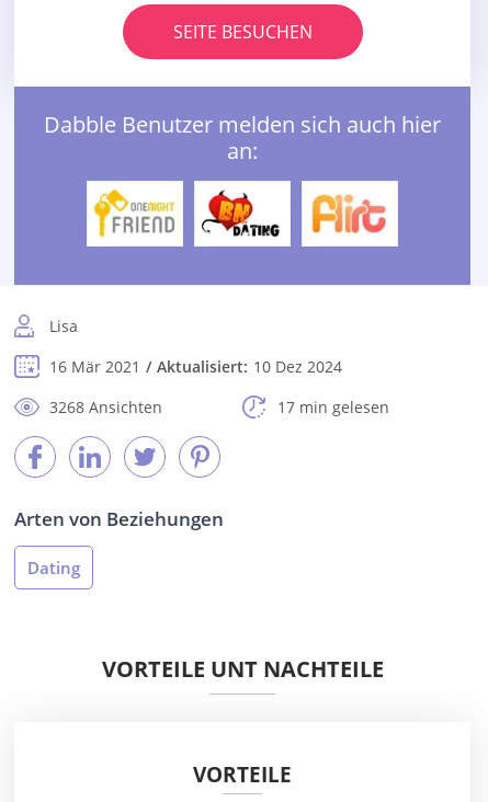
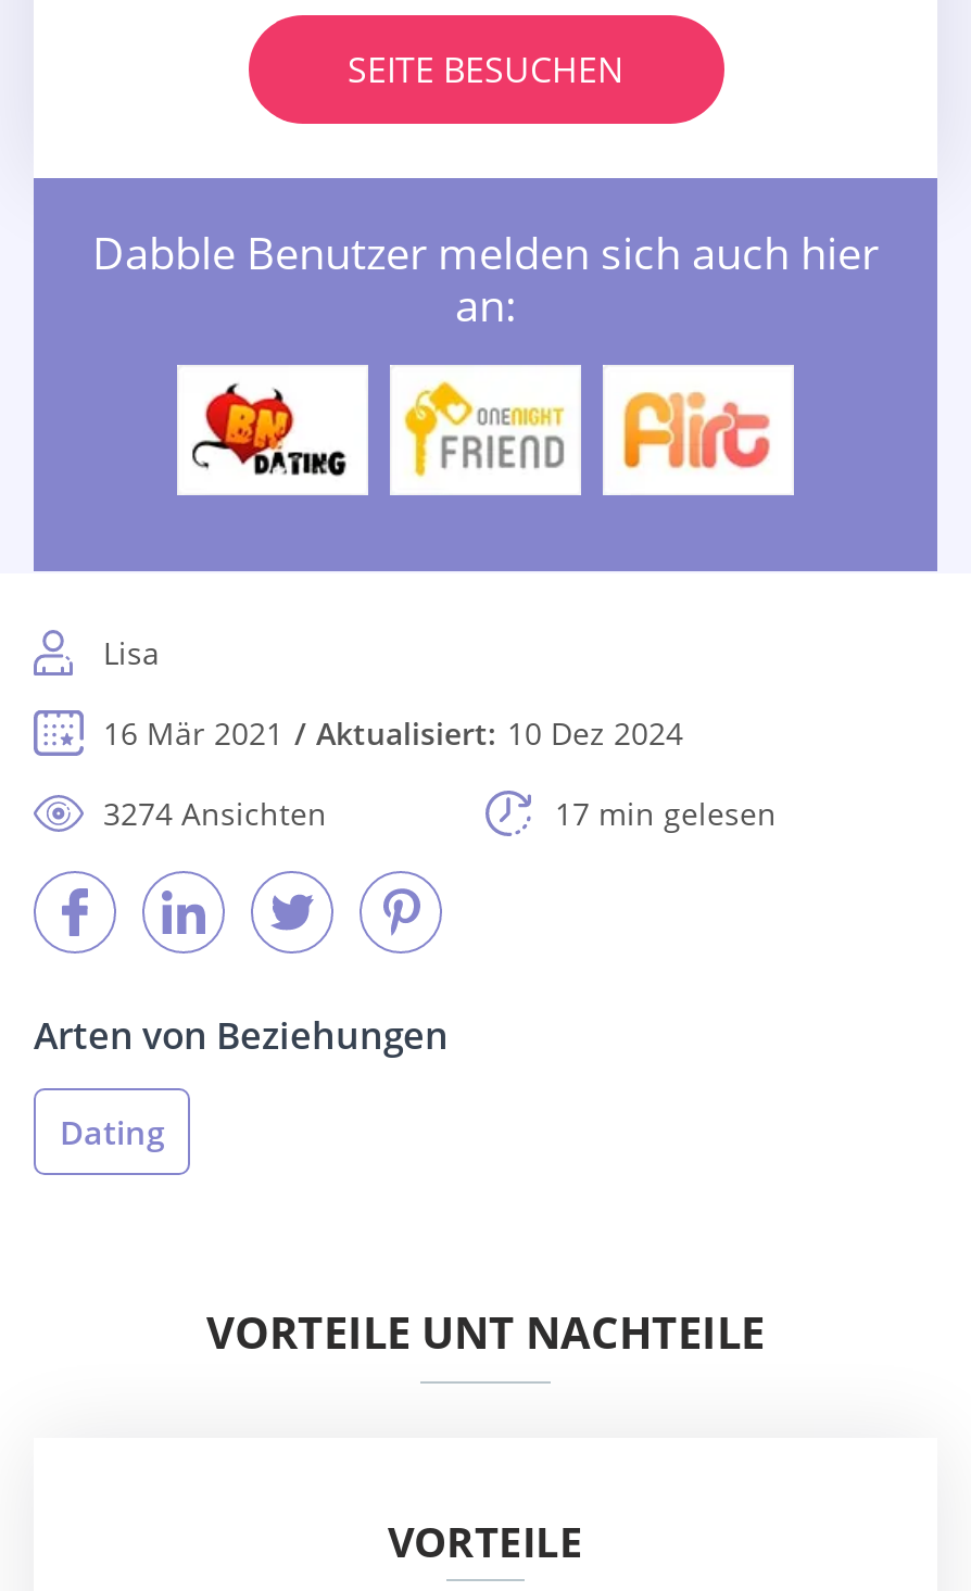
- [image]
+ [image]

- [image]
+ [image]

- 3268 Ansichten
+ 3274 Ansichten
